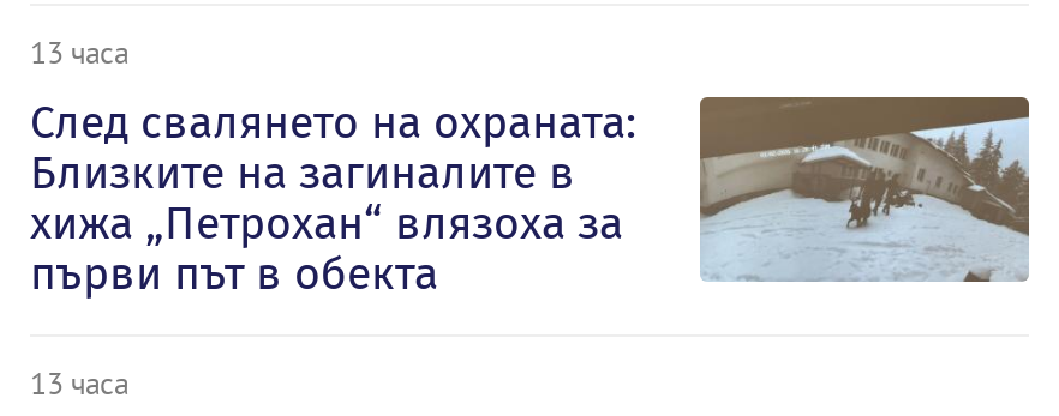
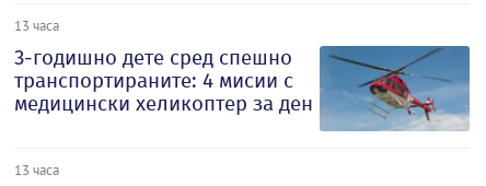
- [image]
- След свалянето на охраната:
- Близките на загиналите в
- хижа „Петрохан“ влязоха за
- първи път в обекта
+ [image]
+ 3-годишно дете сред спешно
+ транспортираните: 4 мисии с
+ медицински хеликоптер за ден
